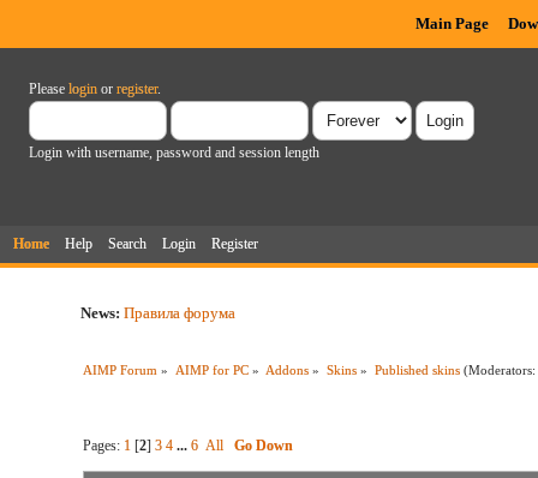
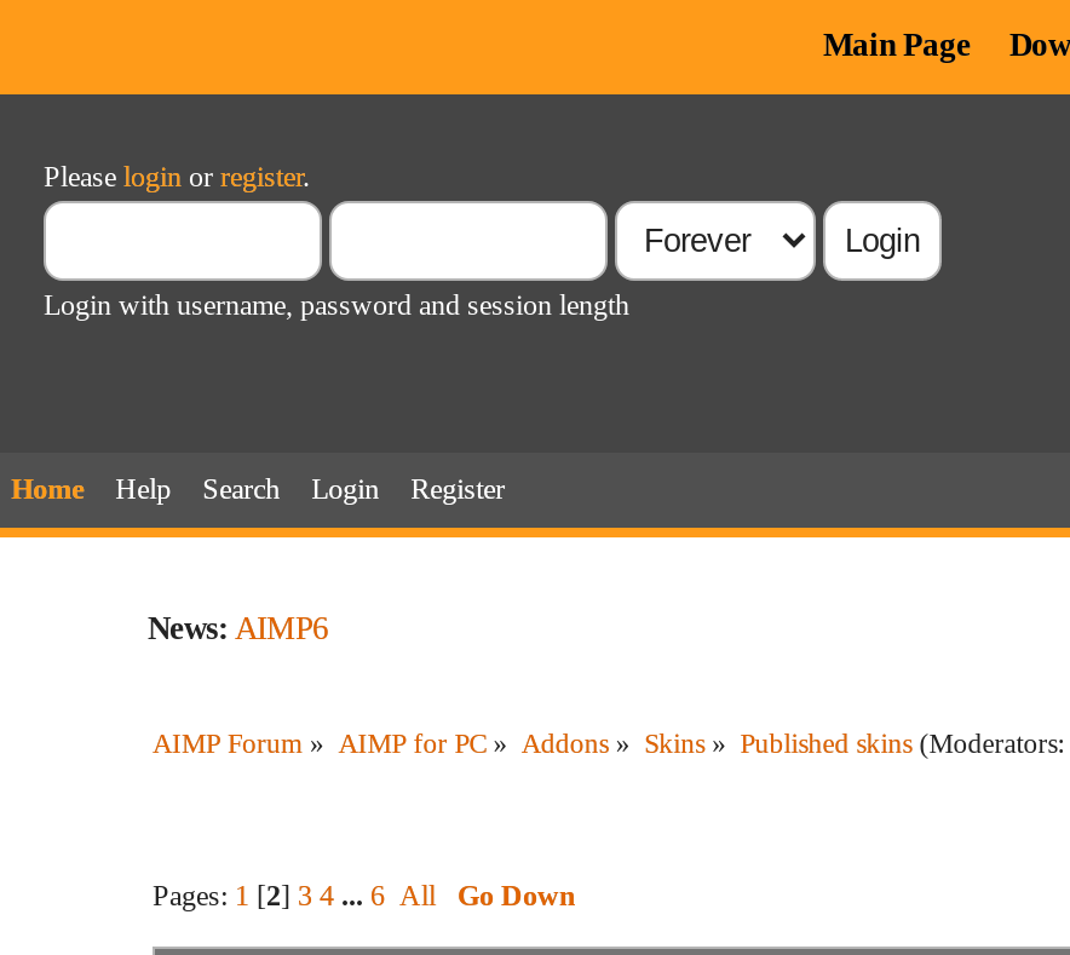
- News: Правила форума
+ News: AIMP6
